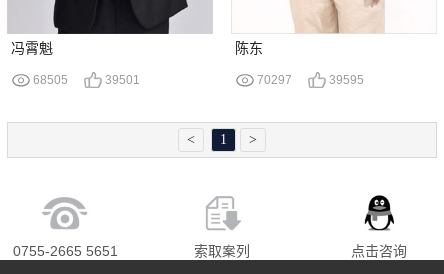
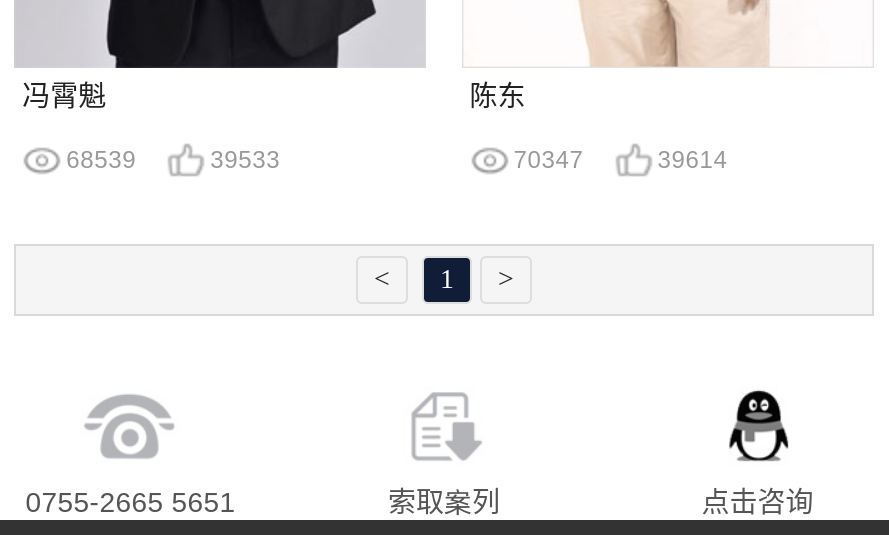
- 68505
+ 68539

- 39501
+ 39533

- 70297
+ 70347

- 39595
+ 39614
